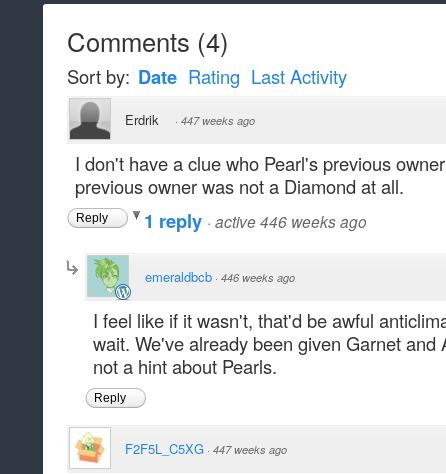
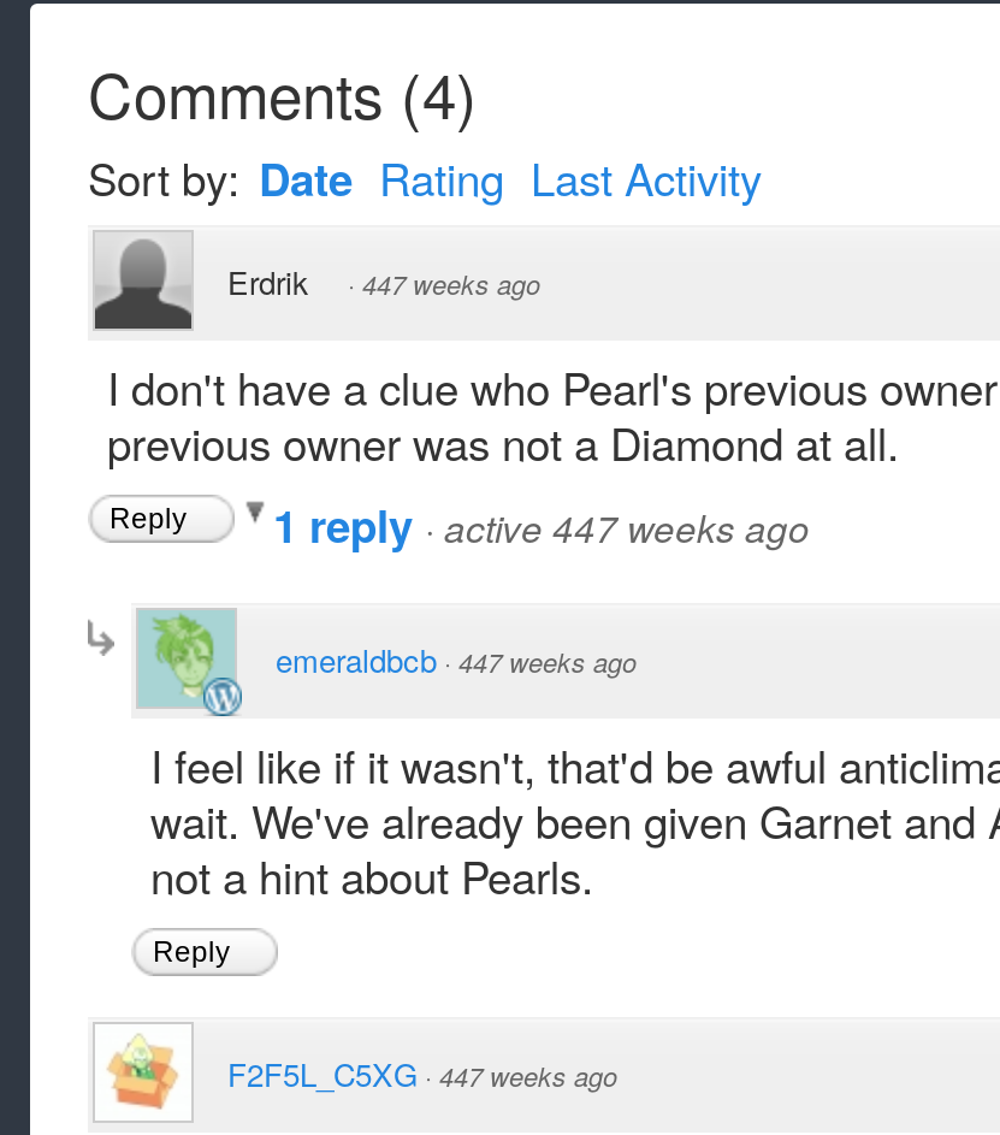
- 1 reply · active 446 weeks ago
+ 1 reply · active 447 weeks ago

- emeraldbcb · 446 weeks ago
+ emeraldbcb · 447 weeks ago
